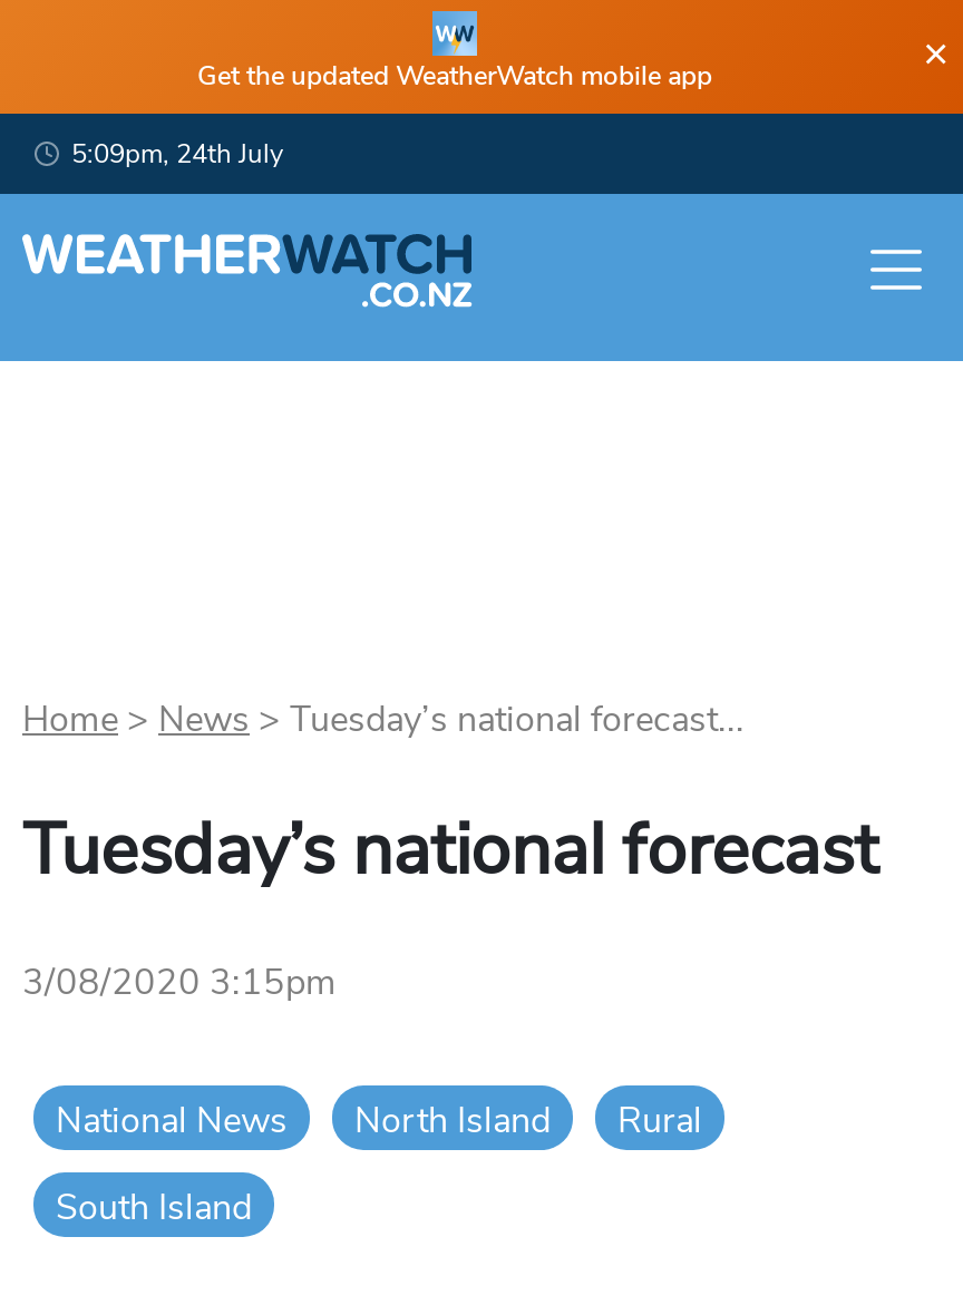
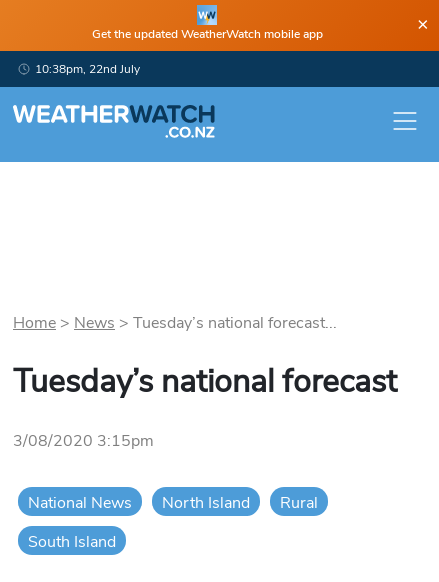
- 5:09pm, 24th July
+ 10:38pm, 22nd July
